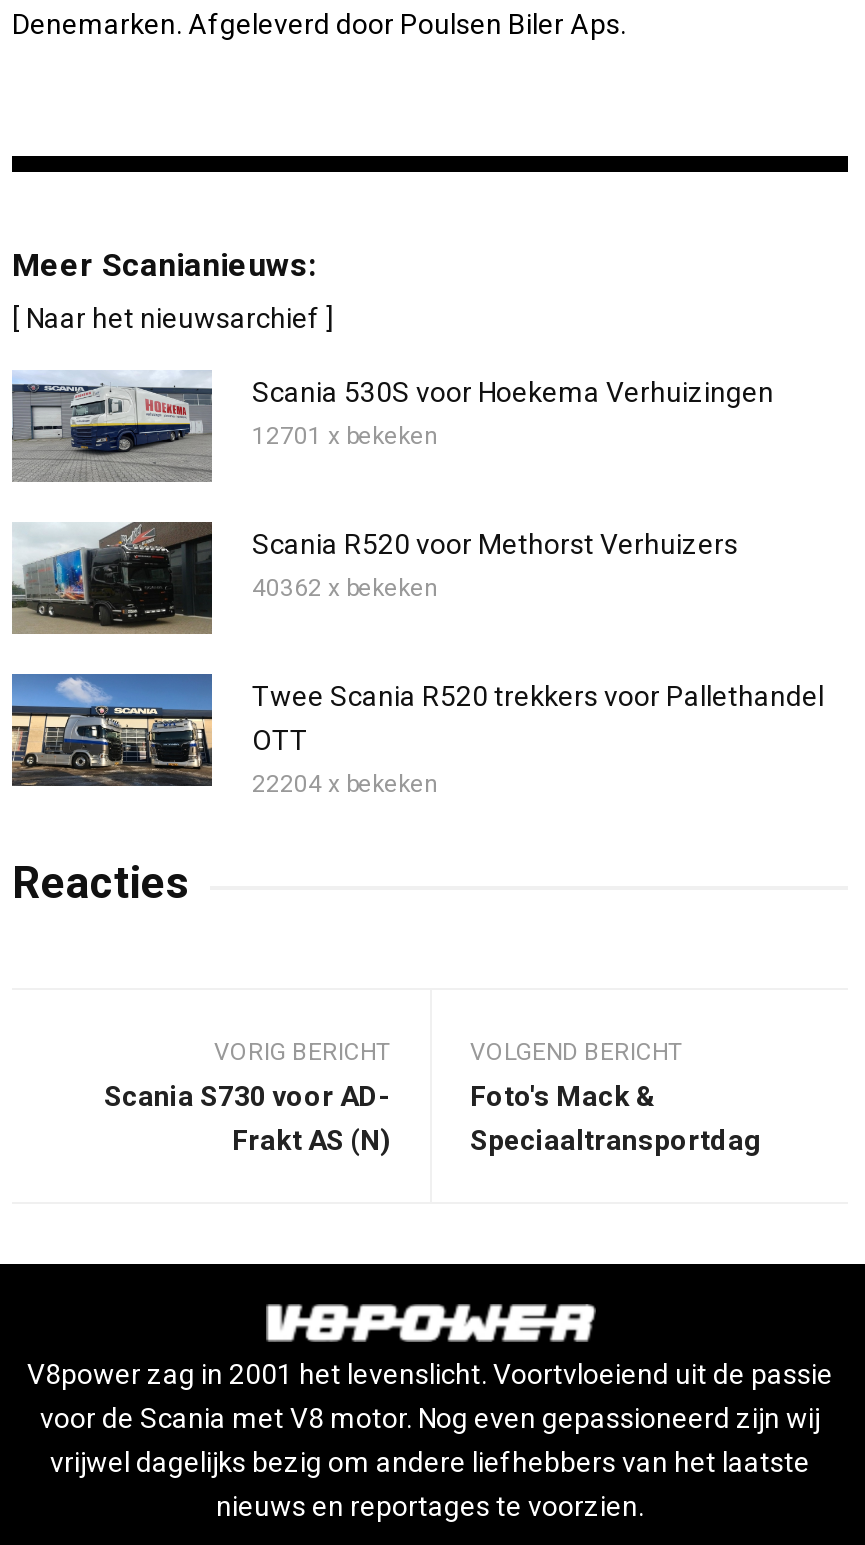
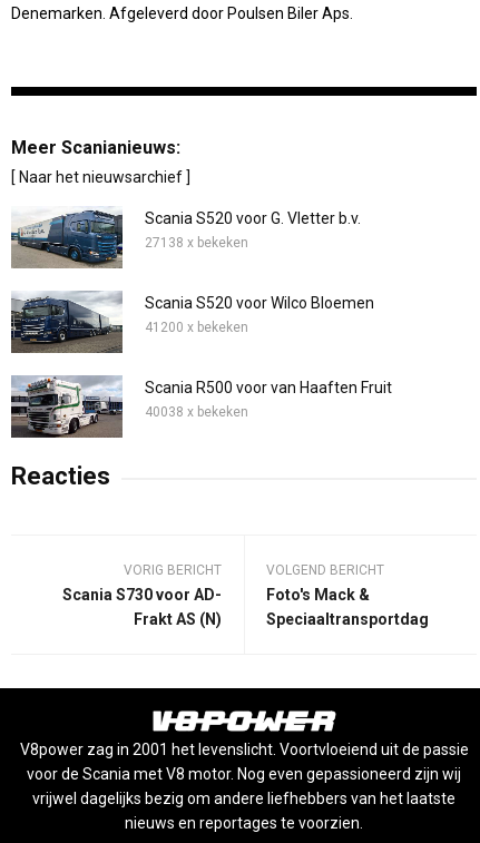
- [image]
- Scania 530S voor Hoekema Verhuizingen
- 12701 x bekeken
+ [image]
+ Scania S520 voor G. Vletter b.v.
+ 27138 x bekeken

- [image]
- Scania R520 voor Methorst Verhuizers
- 40362 x bekeken
+ [image]
+ Scania S520 voor Wilco Bloemen
+ 41200 x bekeken

- [image]
- Twee Scania R520 trekkers voor Pallethandel
- OTT
- 22204 x bekeken
+ [image]
+ Scania R500 voor van Haaften Fruit
+ 40038 x bekeken
